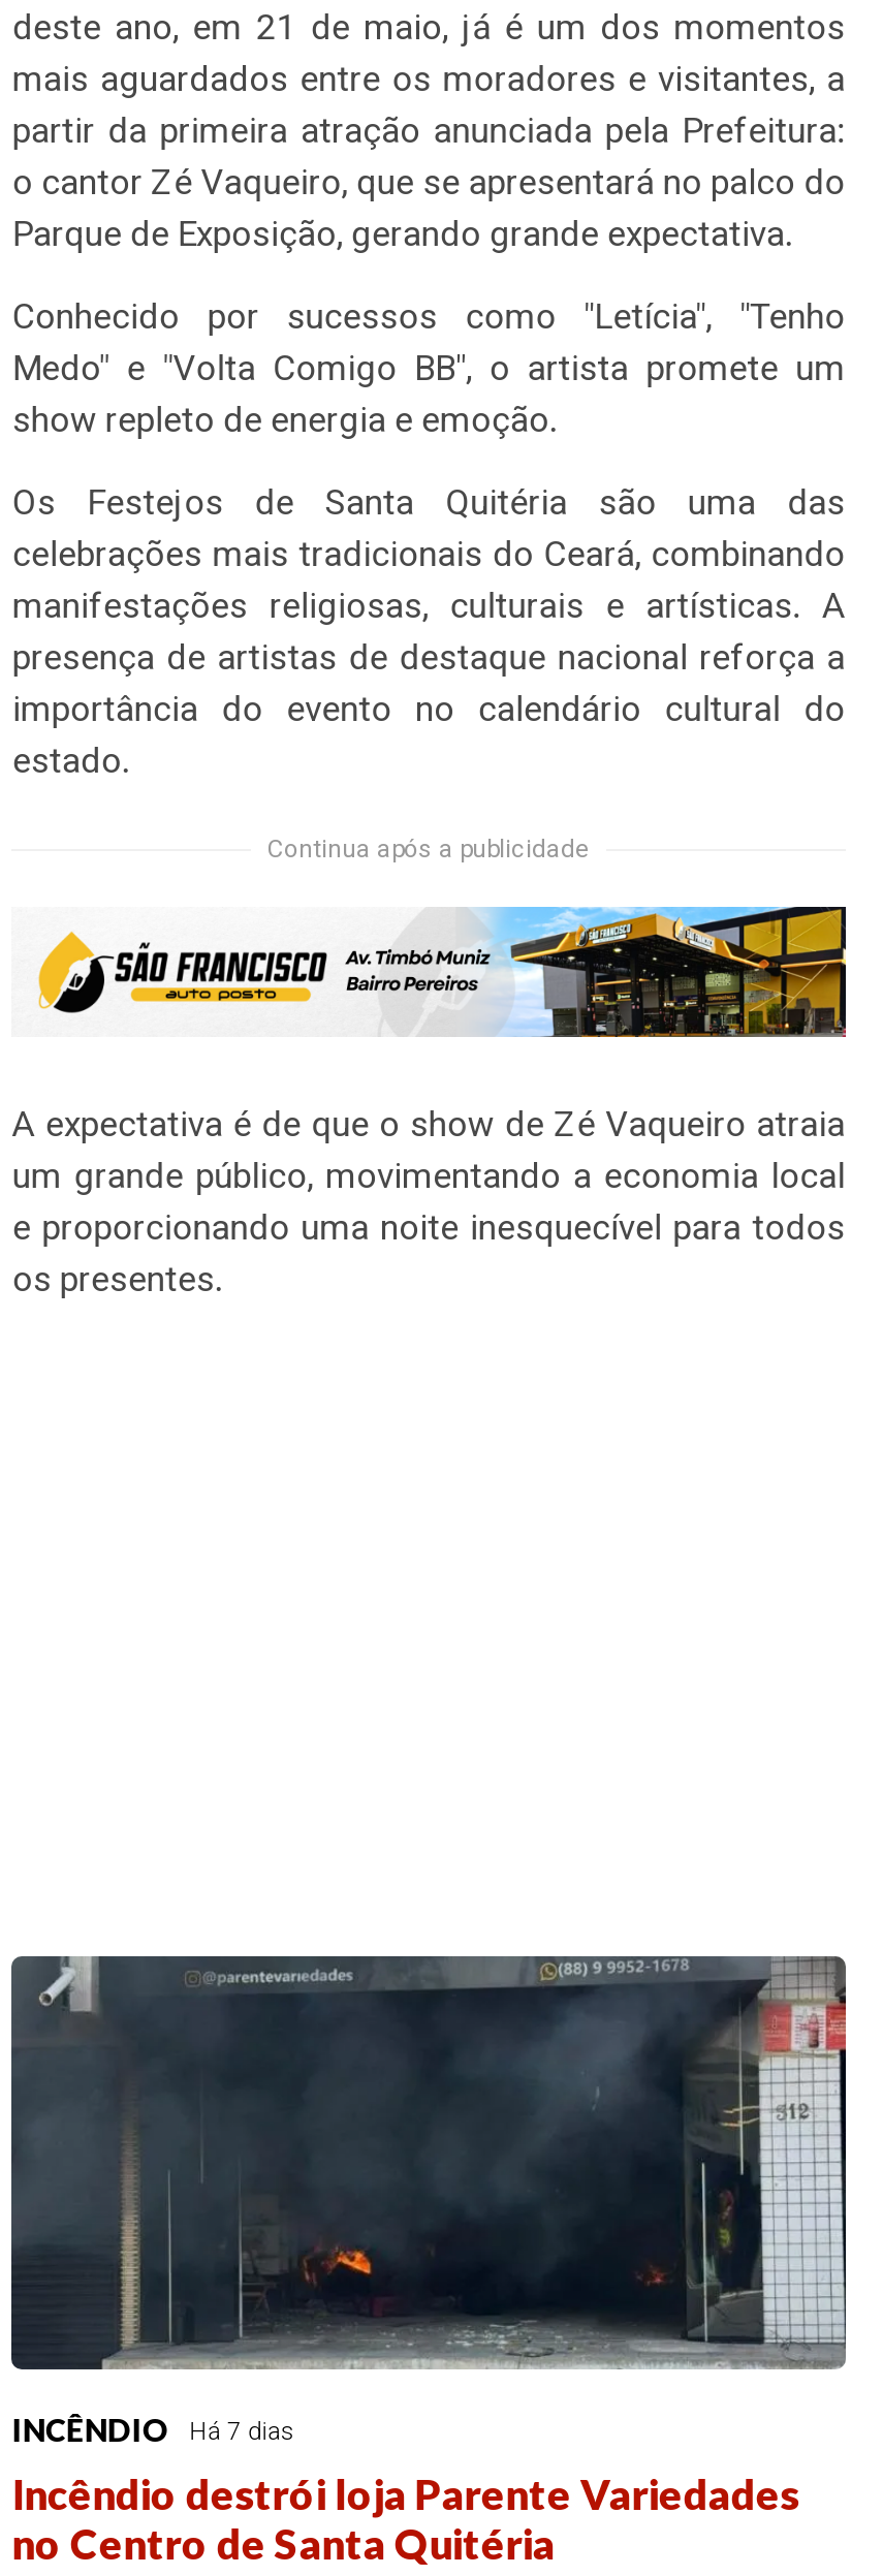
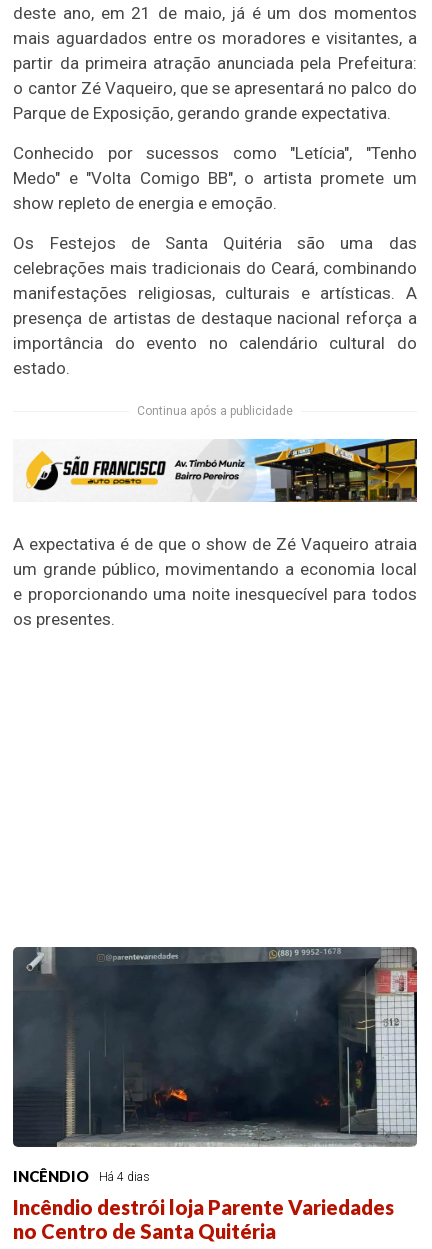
- INCÊNDIO Há 7 dias
+ INCÊNDIO Há 4 dias
